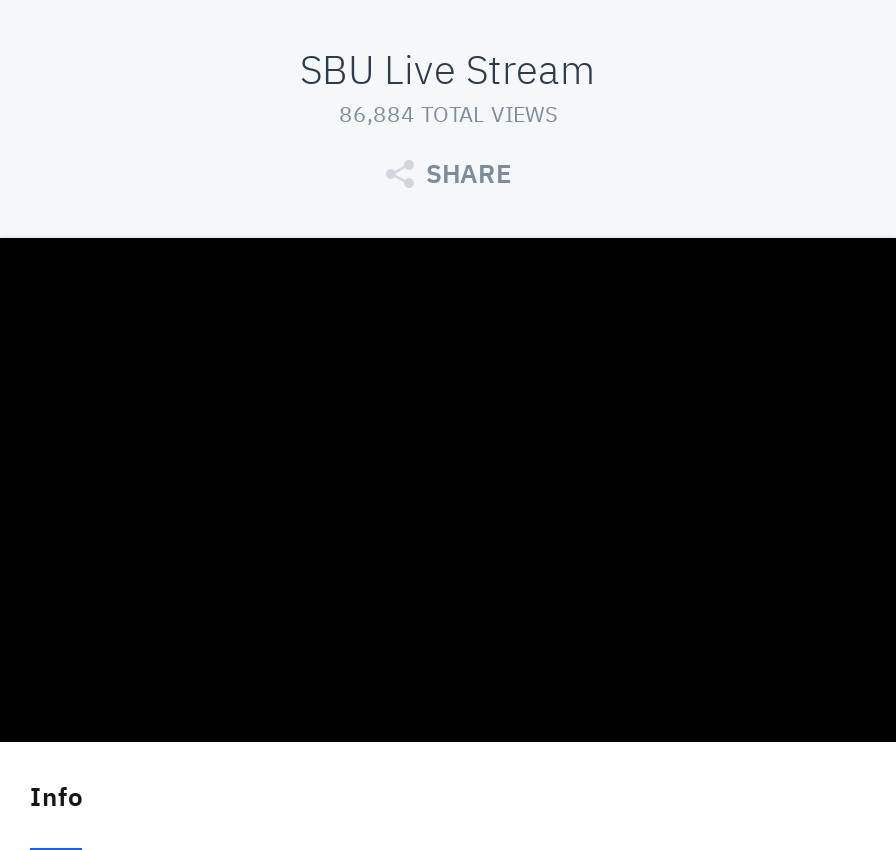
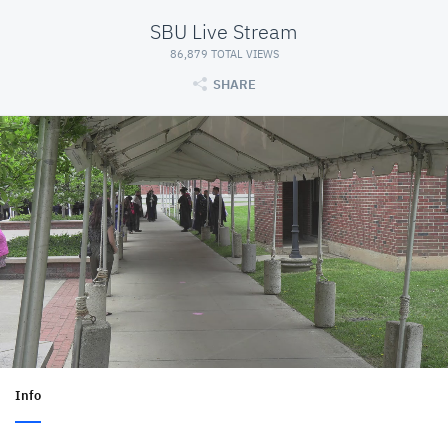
- 86,884 TOTAL VIEWS
+ 86,879 TOTAL VIEWS

+ [image]
